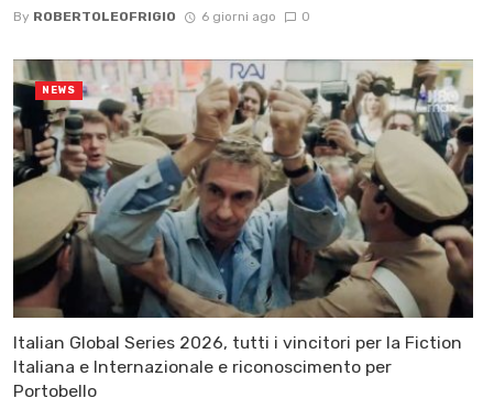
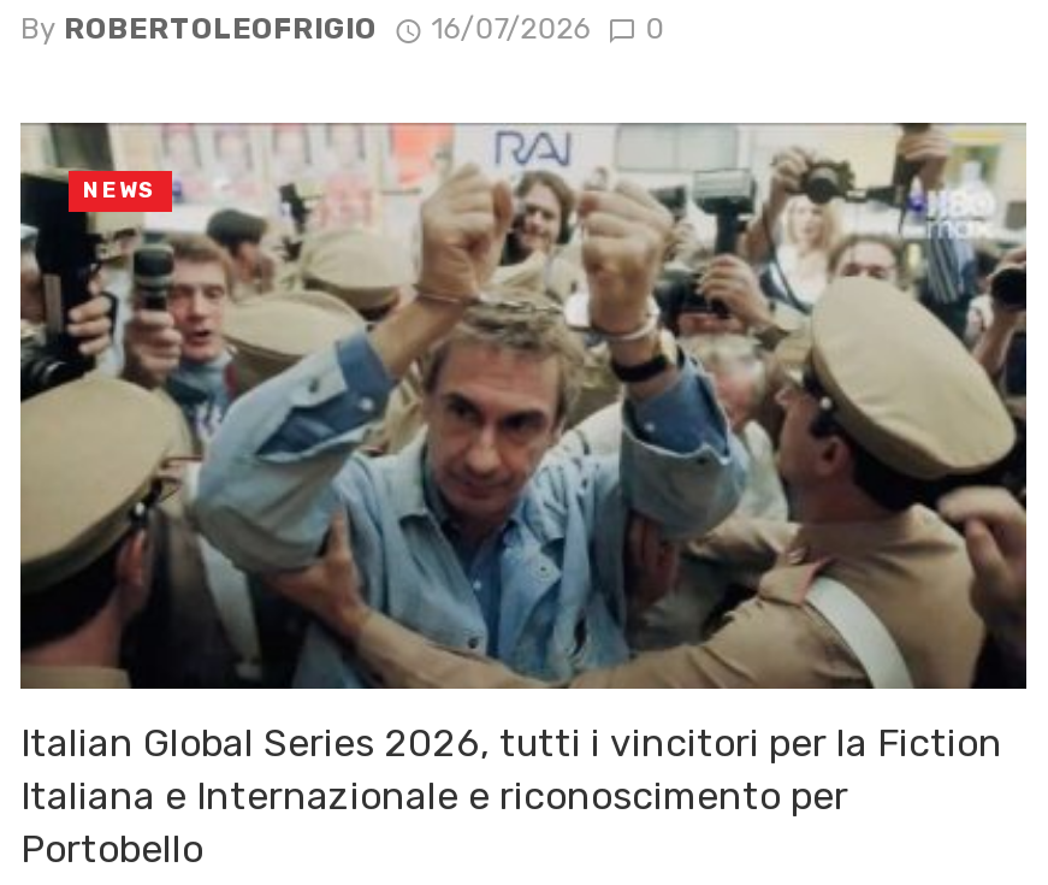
- By ROBERTOLEOFRIGIO 6 giorni ago 0
+ By ROBERTOLEOFRIGIO 16/07/2026 0
